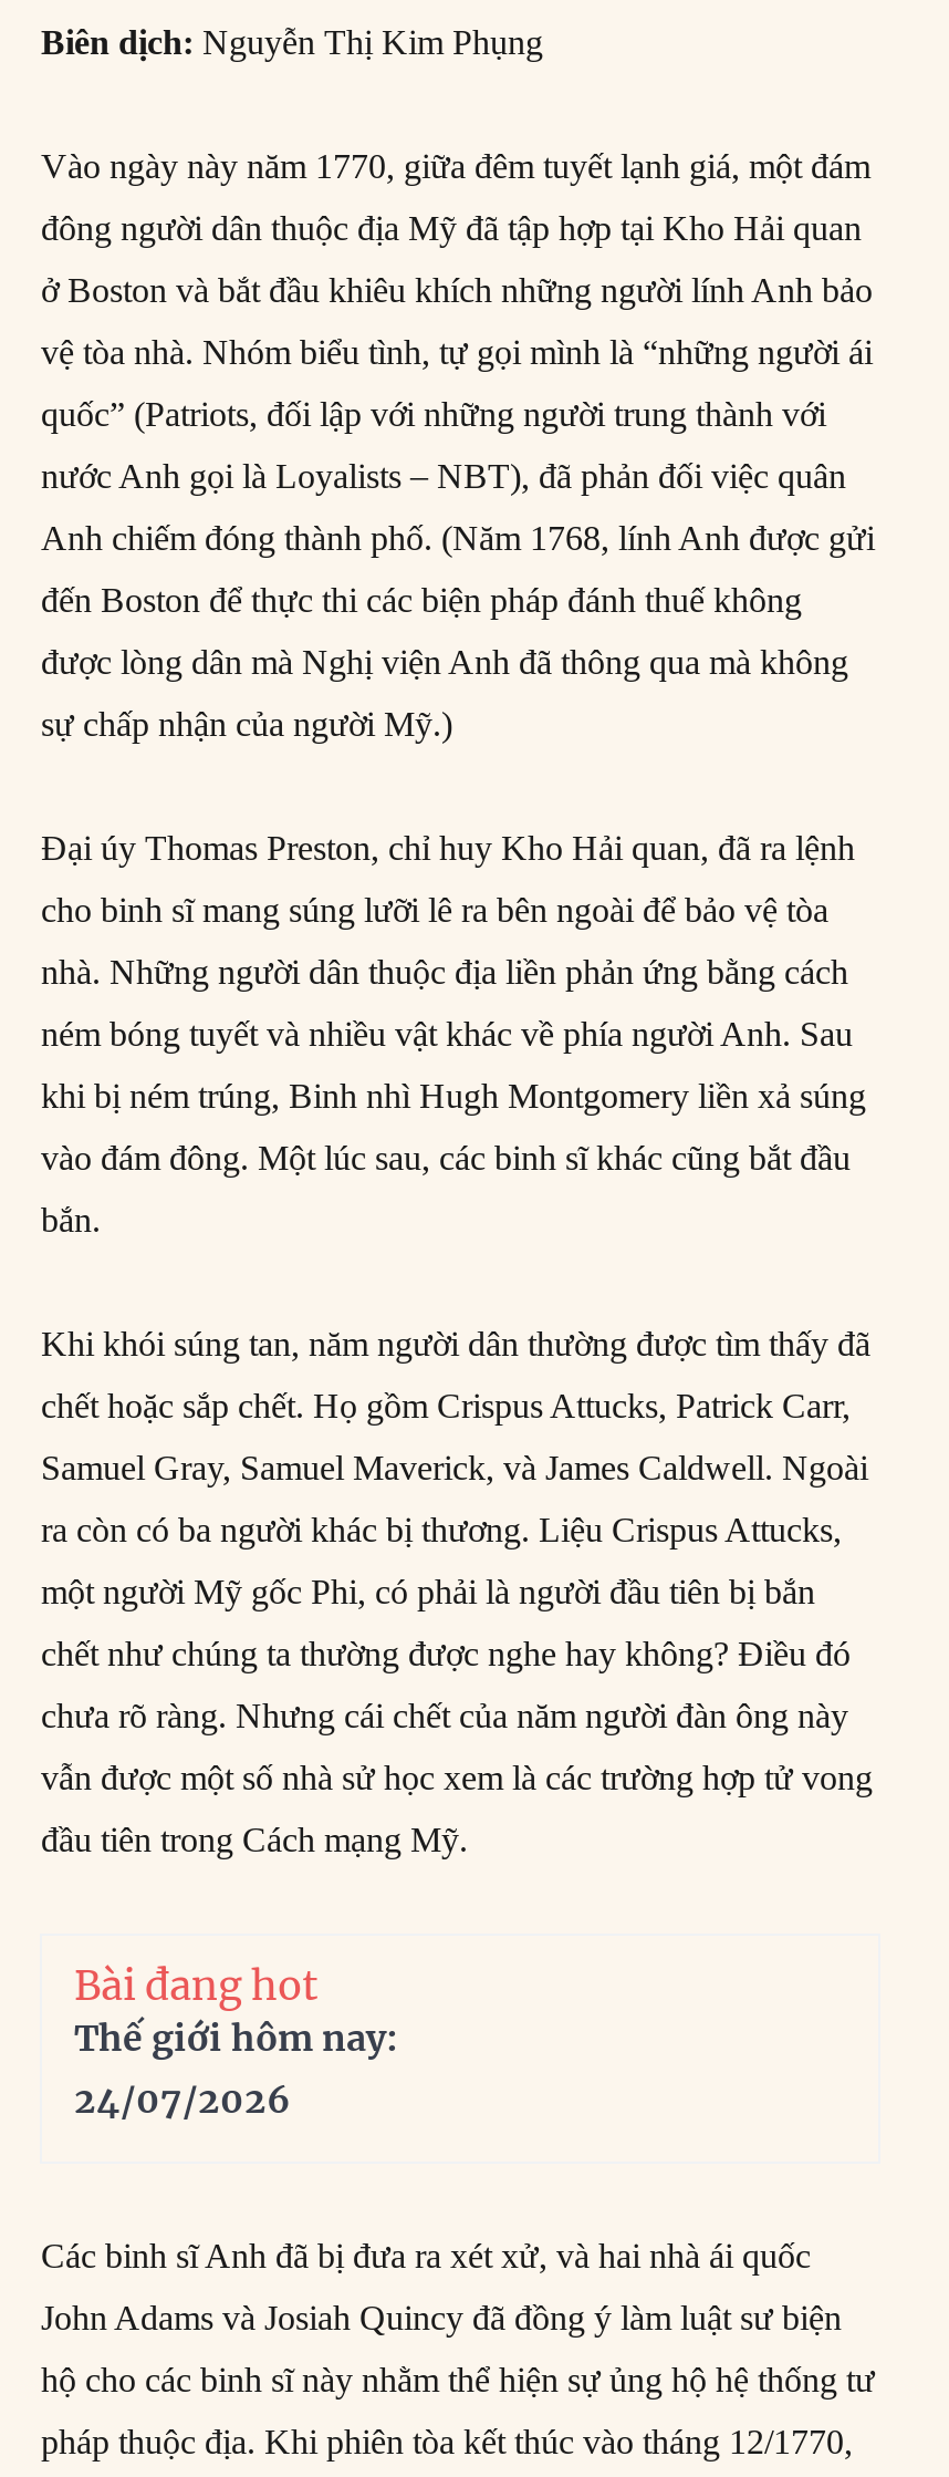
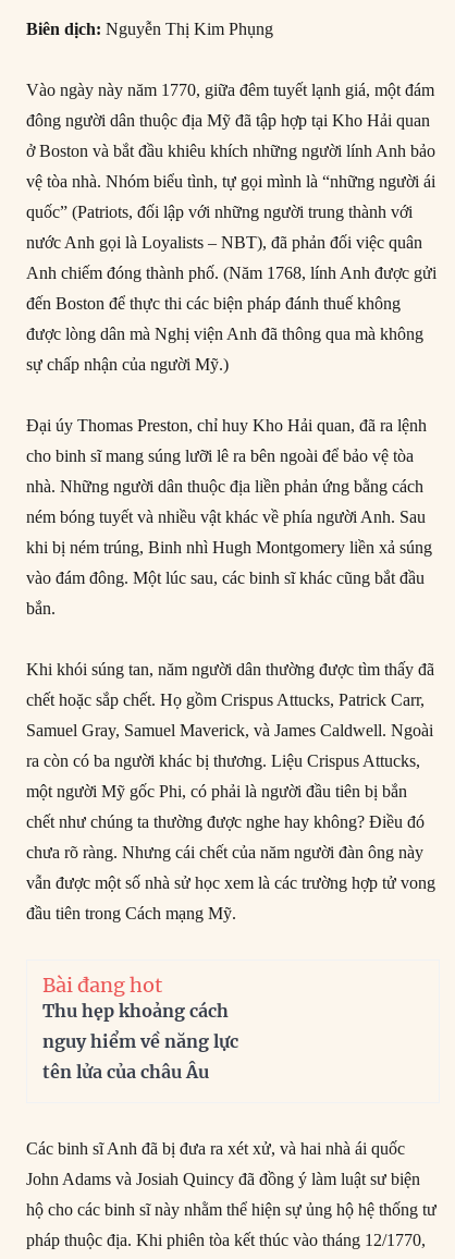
- Thế giới hôm nay:
- 24/07/2026
+ Thu hẹp khoảng cách
+ nguy hiểm về năng lực
+ tên lửa của châu Âu
